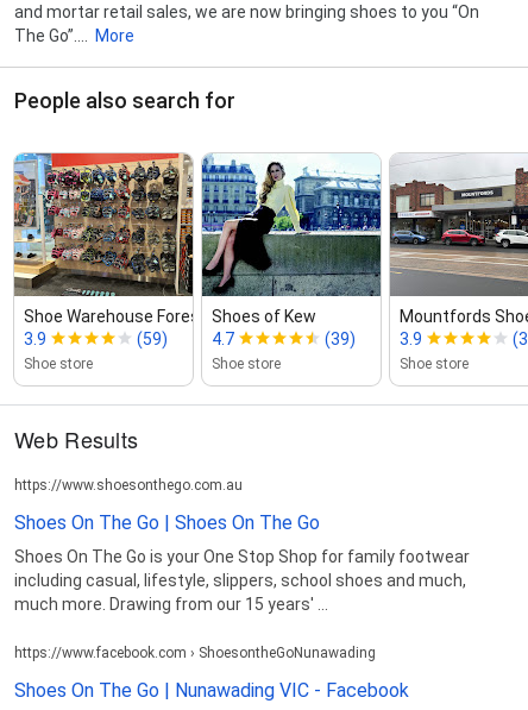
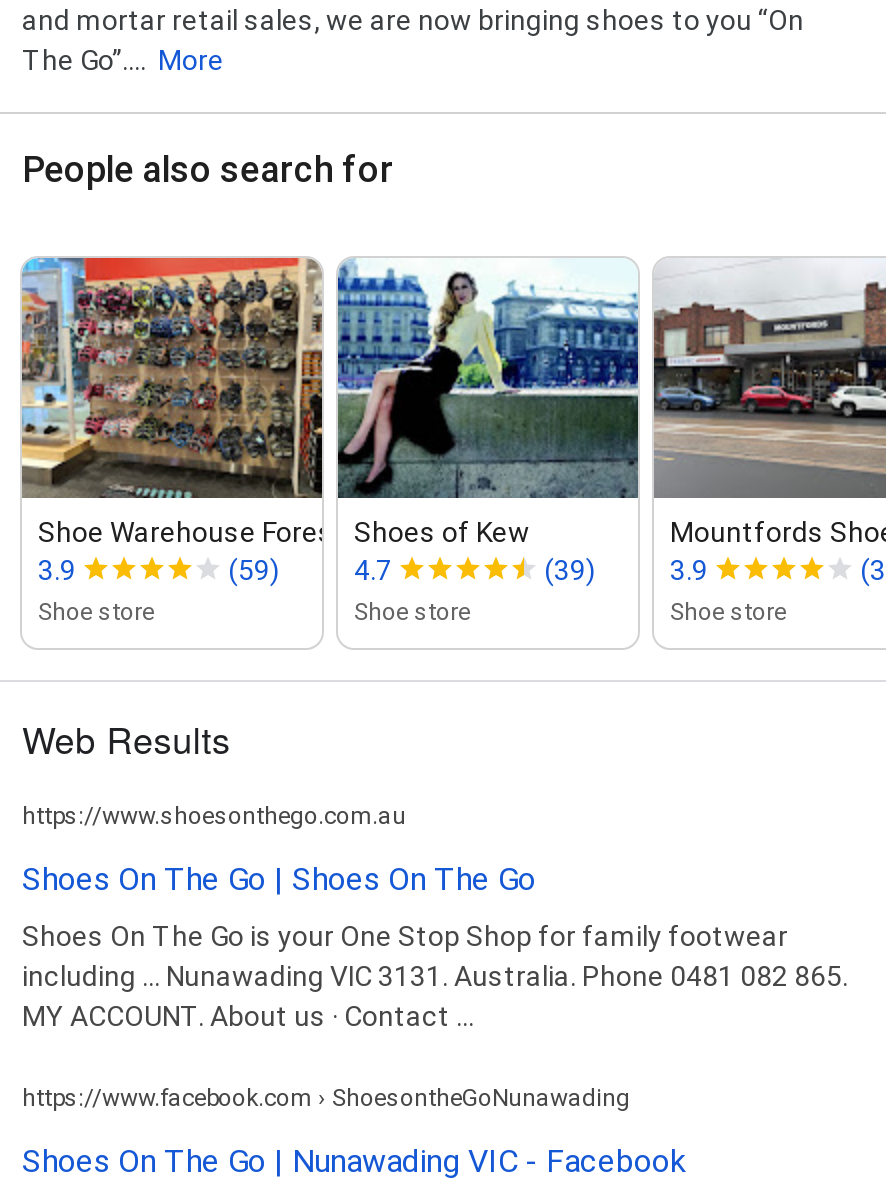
- including casual, lifestyle, slippers, school shoes and much,
- much more. Drawing from our 15 years' ...
+ including ... Nunawading VIC 3131. Australia. Phone 0481 082 865.
+ MY ACCOUNT. About us · Contact ...
